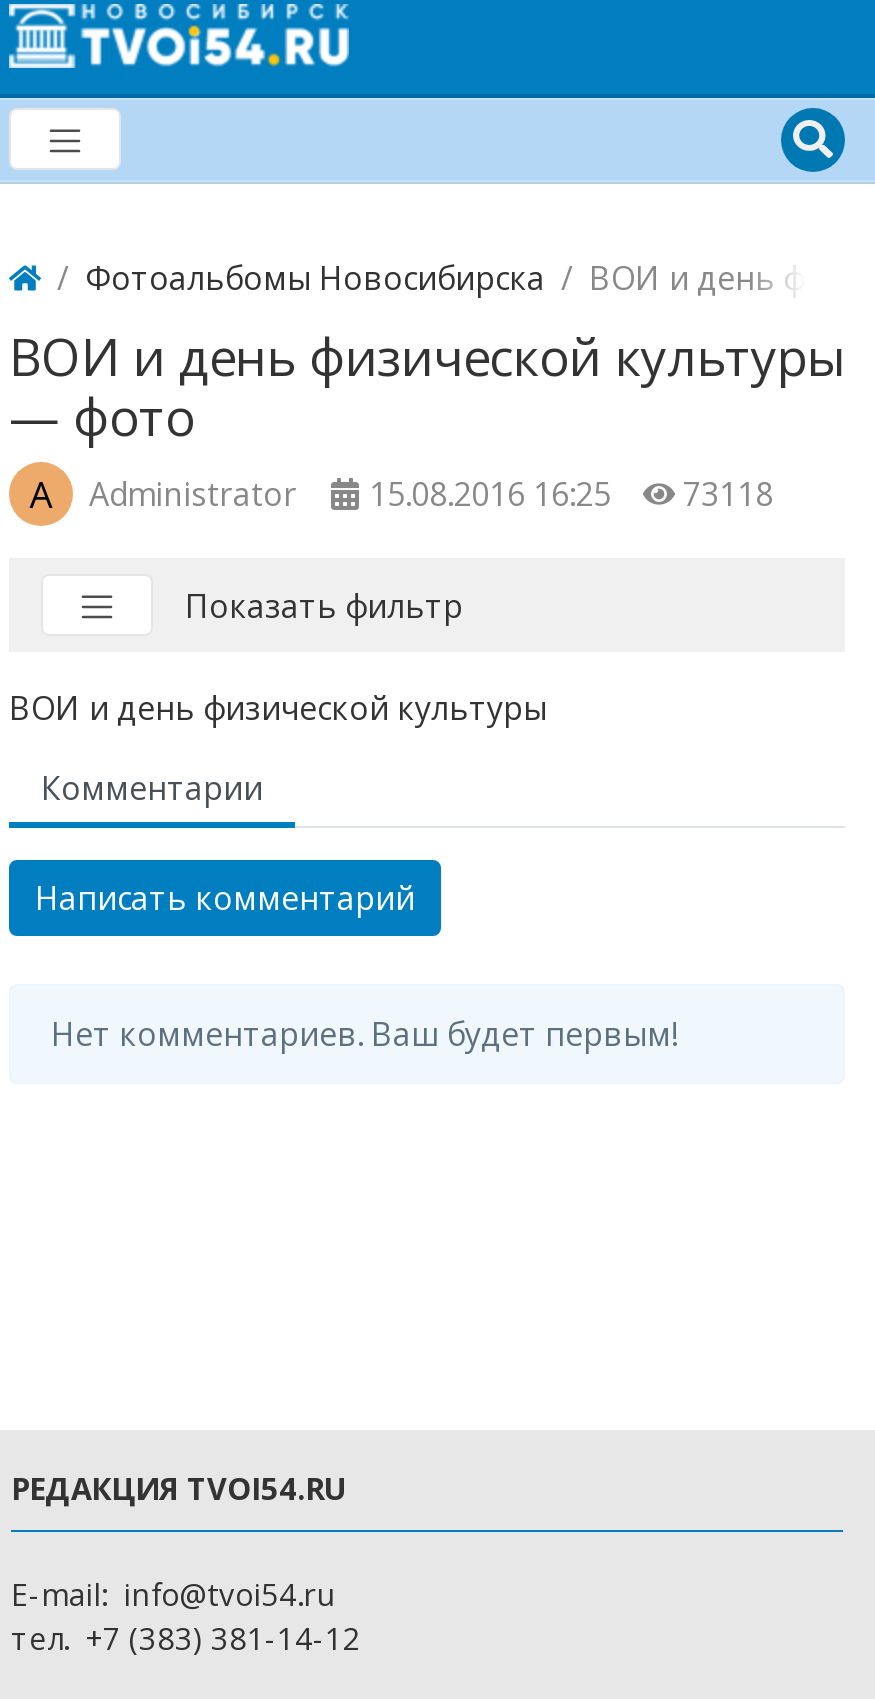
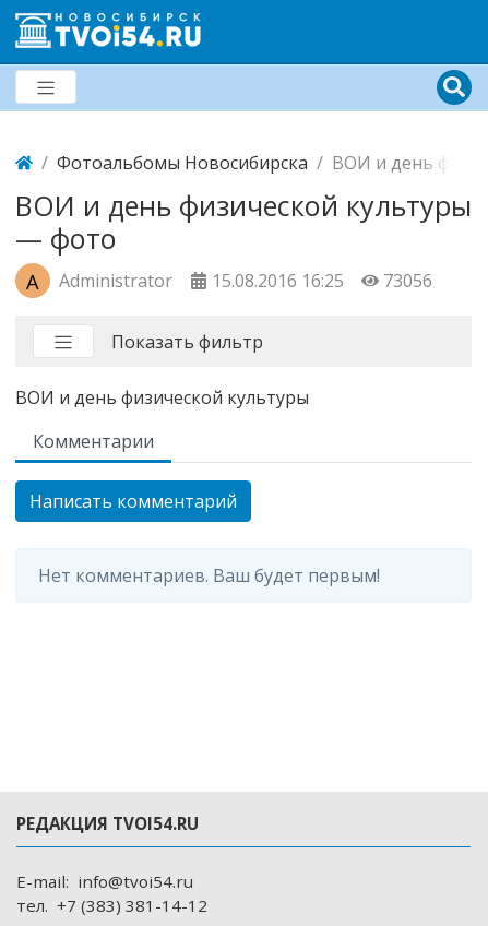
- A Administrator 15.08.2016 16:25 73118
+ A Administrator 15.08.2016 16:25 73056
